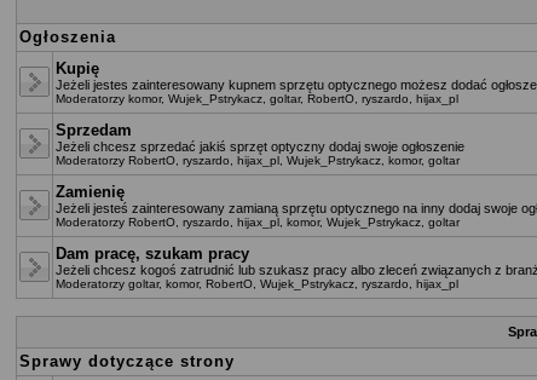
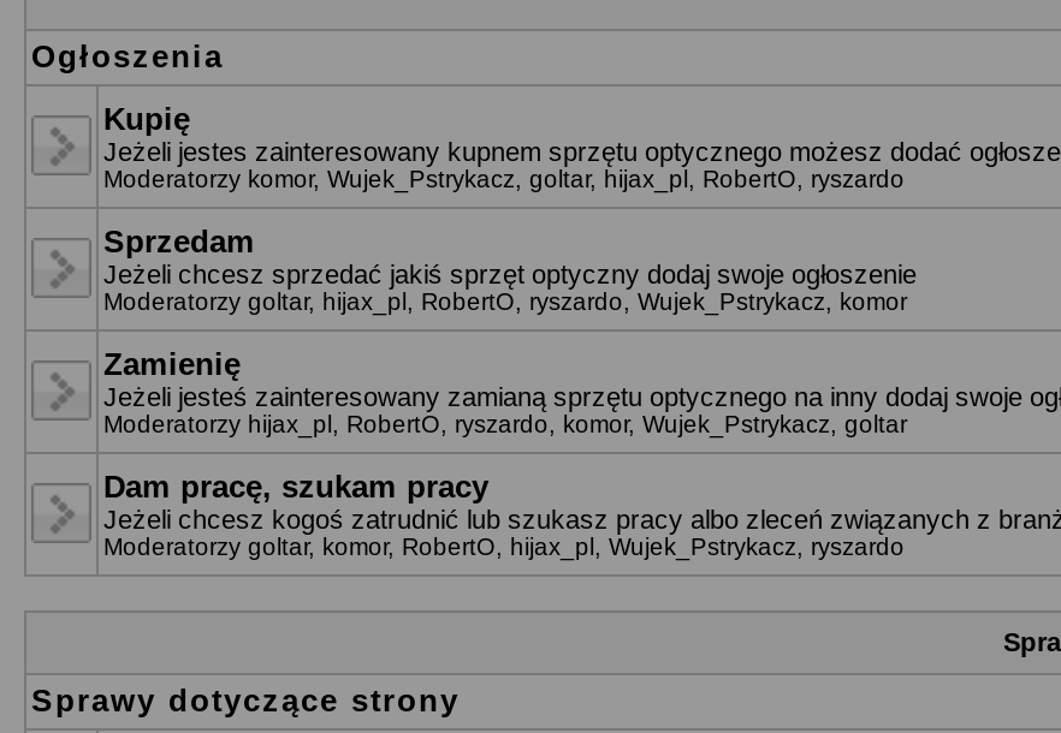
- Moderatorzy komor, Wujek_Pstrykacz, goltar, RobertO, ryszardo, hijax_pl
+ Moderatorzy komor, Wujek_Pstrykacz, goltar, hijax_pl, RobertO, ryszardo

- Moderatorzy RobertO, ryszardo, hijax_pl, Wujek_Pstrykacz, komor, goltar
+ Moderatorzy goltar, hijax_pl, RobertO, ryszardo, Wujek_Pstrykacz, komor

- Moderatorzy RobertO, ryszardo, hijax_pl, komor, Wujek_Pstrykacz, goltar
+ Moderatorzy hijax_pl, RobertO, ryszardo, komor, Wujek_Pstrykacz, goltar

- Moderatorzy goltar, komor, RobertO, Wujek_Pstrykacz, ryszardo, hijax_pl
+ Moderatorzy goltar, komor, RobertO, hijax_pl, Wujek_Pstrykacz, ryszardo
